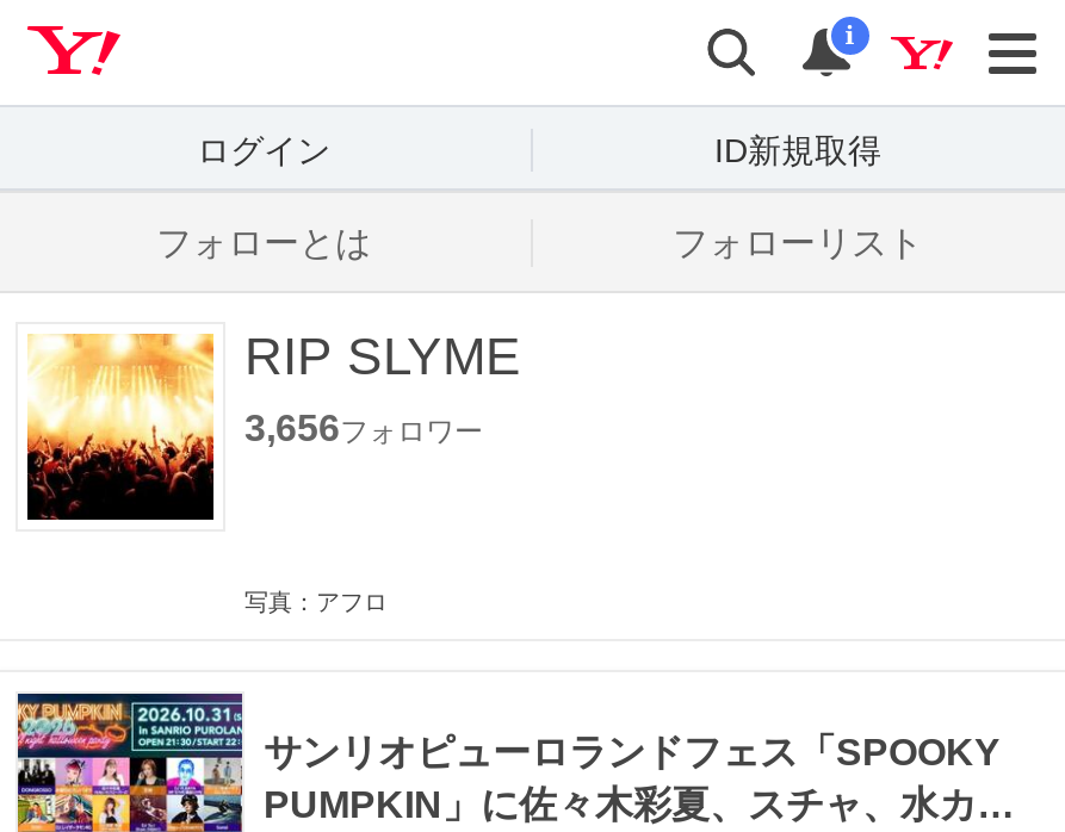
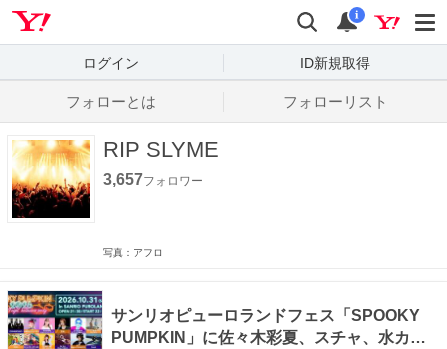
- 3,656フォロワー
+ 3,657フォロワー
